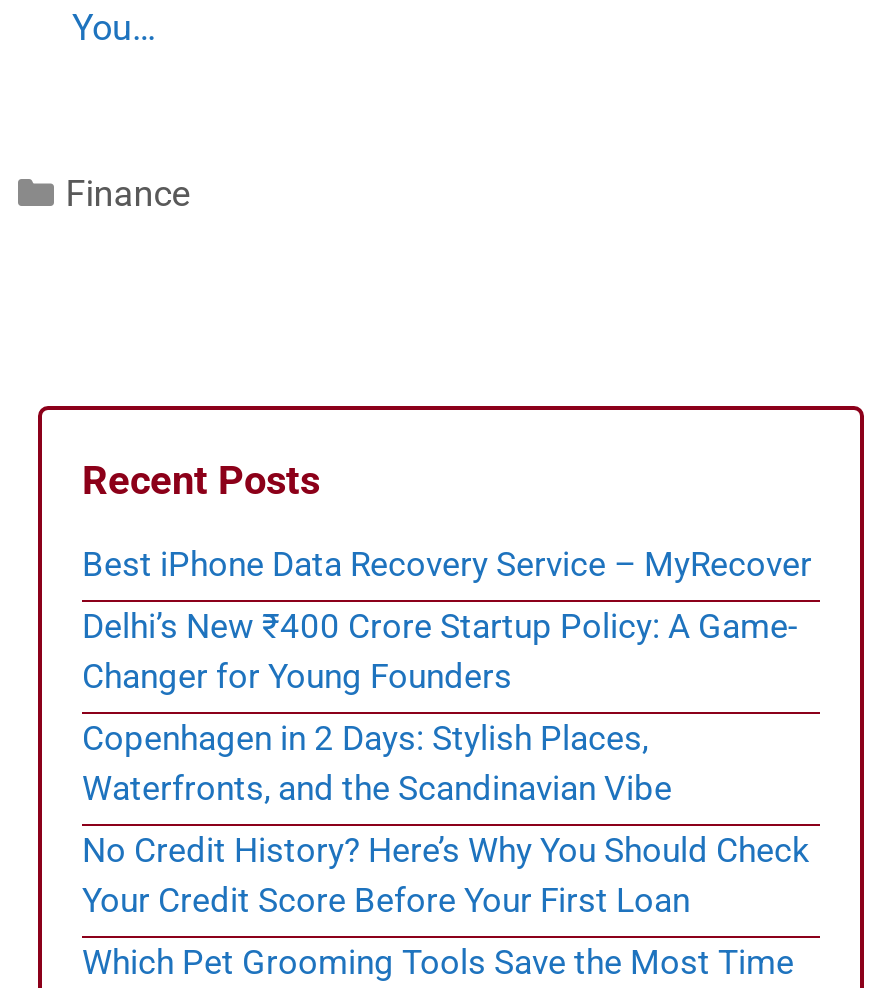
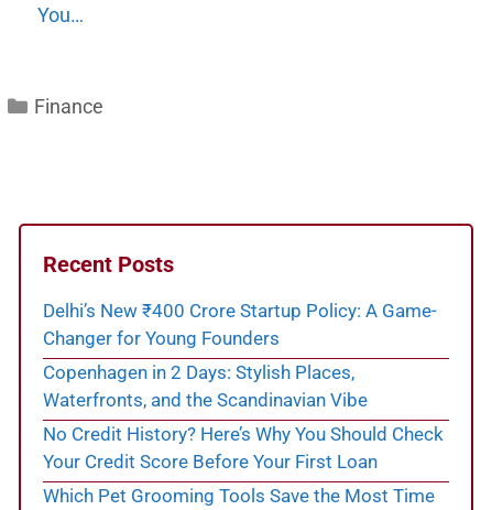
- Best iPhone Data Recovery Service – MyRecover
